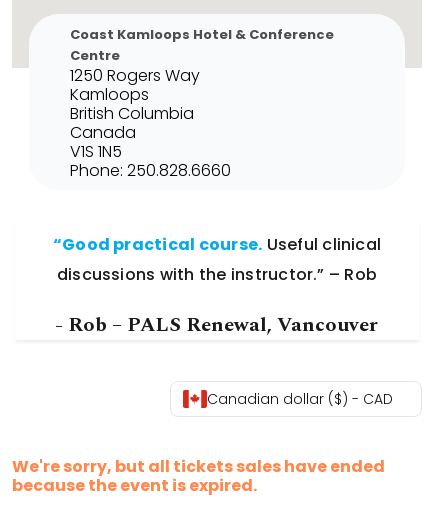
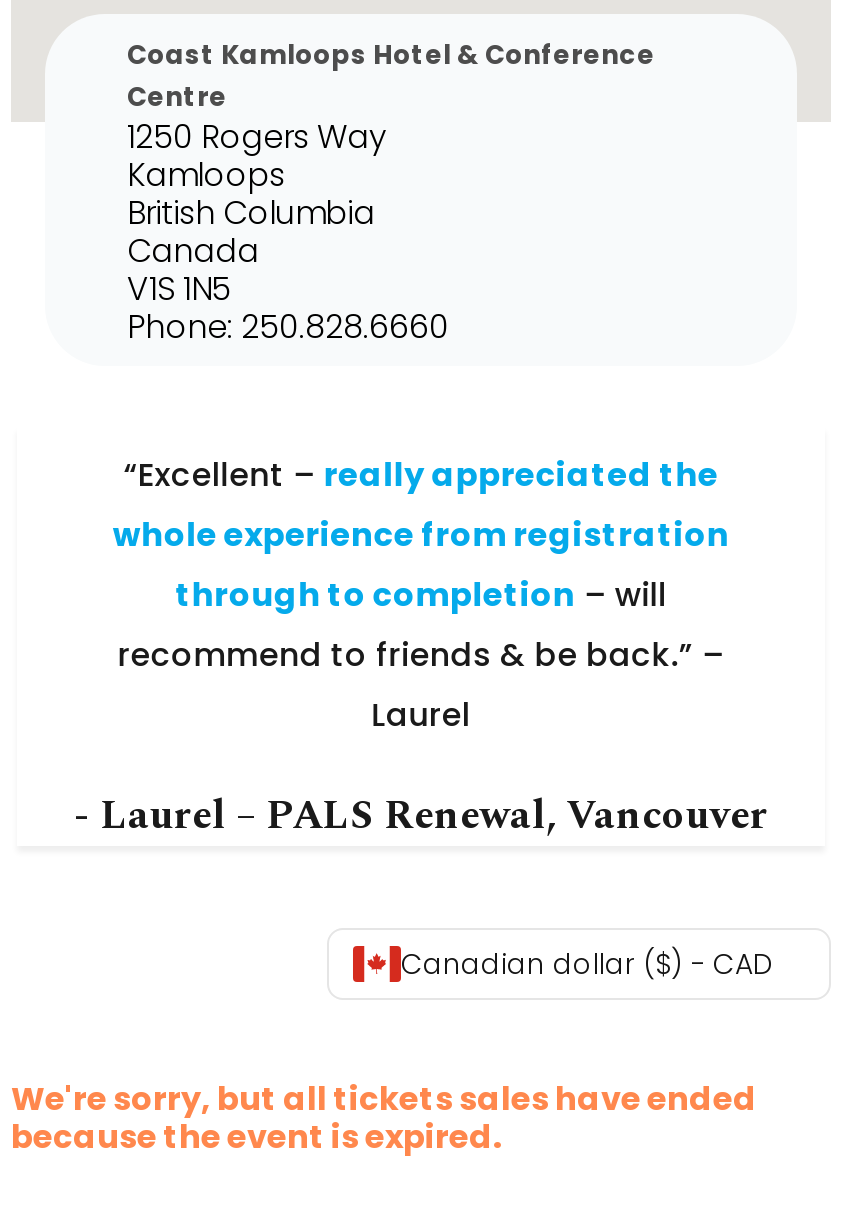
- “Good practical course. Useful clinical
- discussions with the instructor.” – Rob
+ “Excellent – really appreciated the
+ whole experience from registration
+ through to completion – will
+ recommend to friends & be back.” –
+ Laurel

- - Rob – PALS Renewal, Vancouver
+ - Laurel – PALS Renewal, Vancouver
